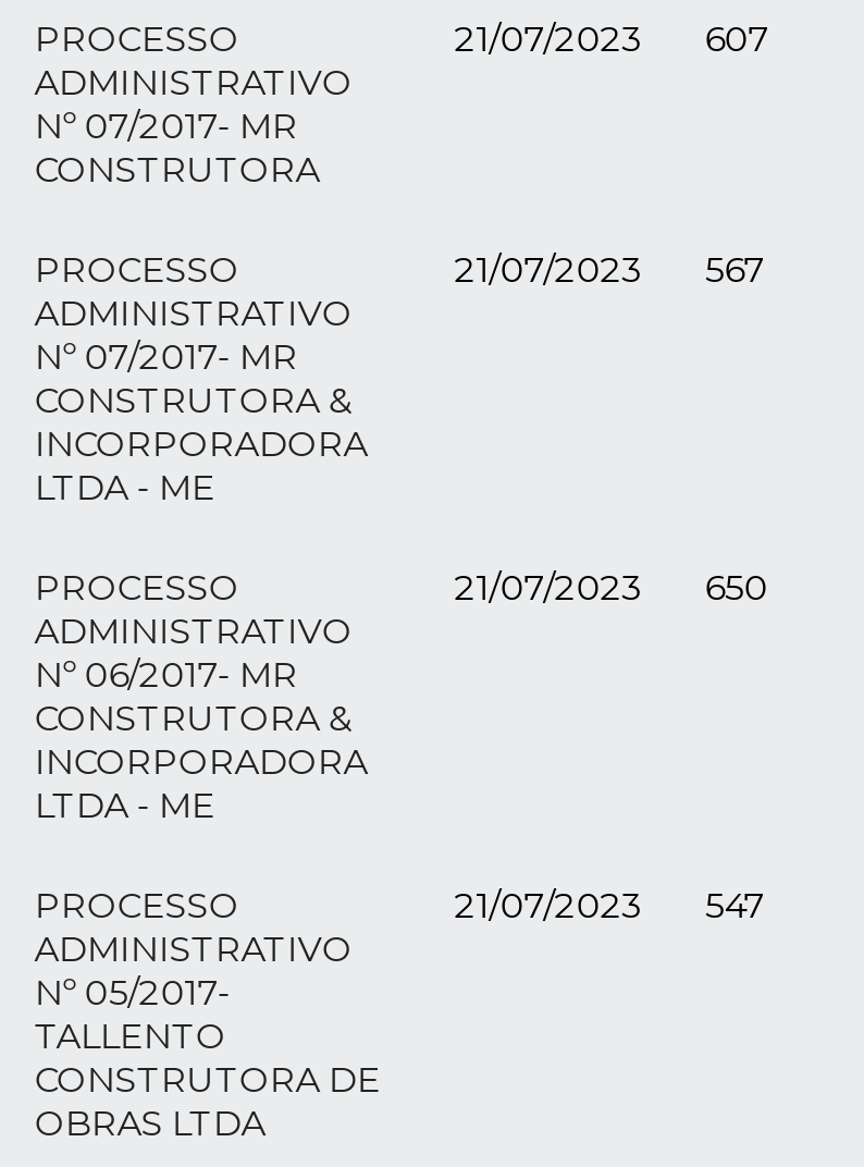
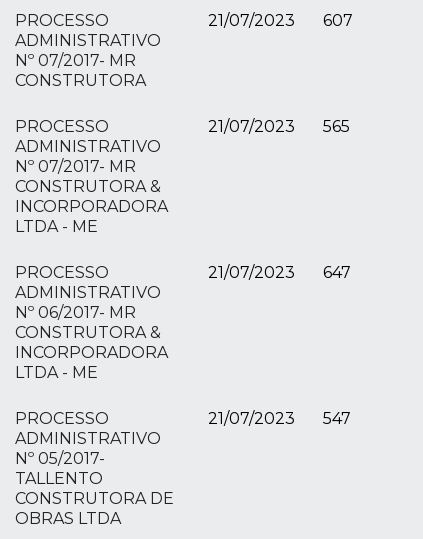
- 21/07/2023 567
+ 21/07/2023 565

- 21/07/2023 650
+ 21/07/2023 647
